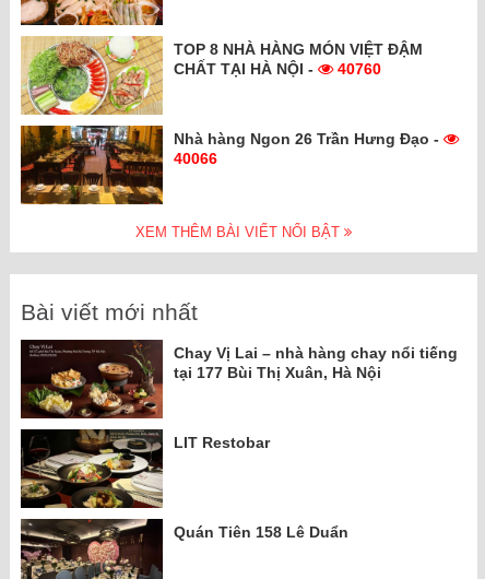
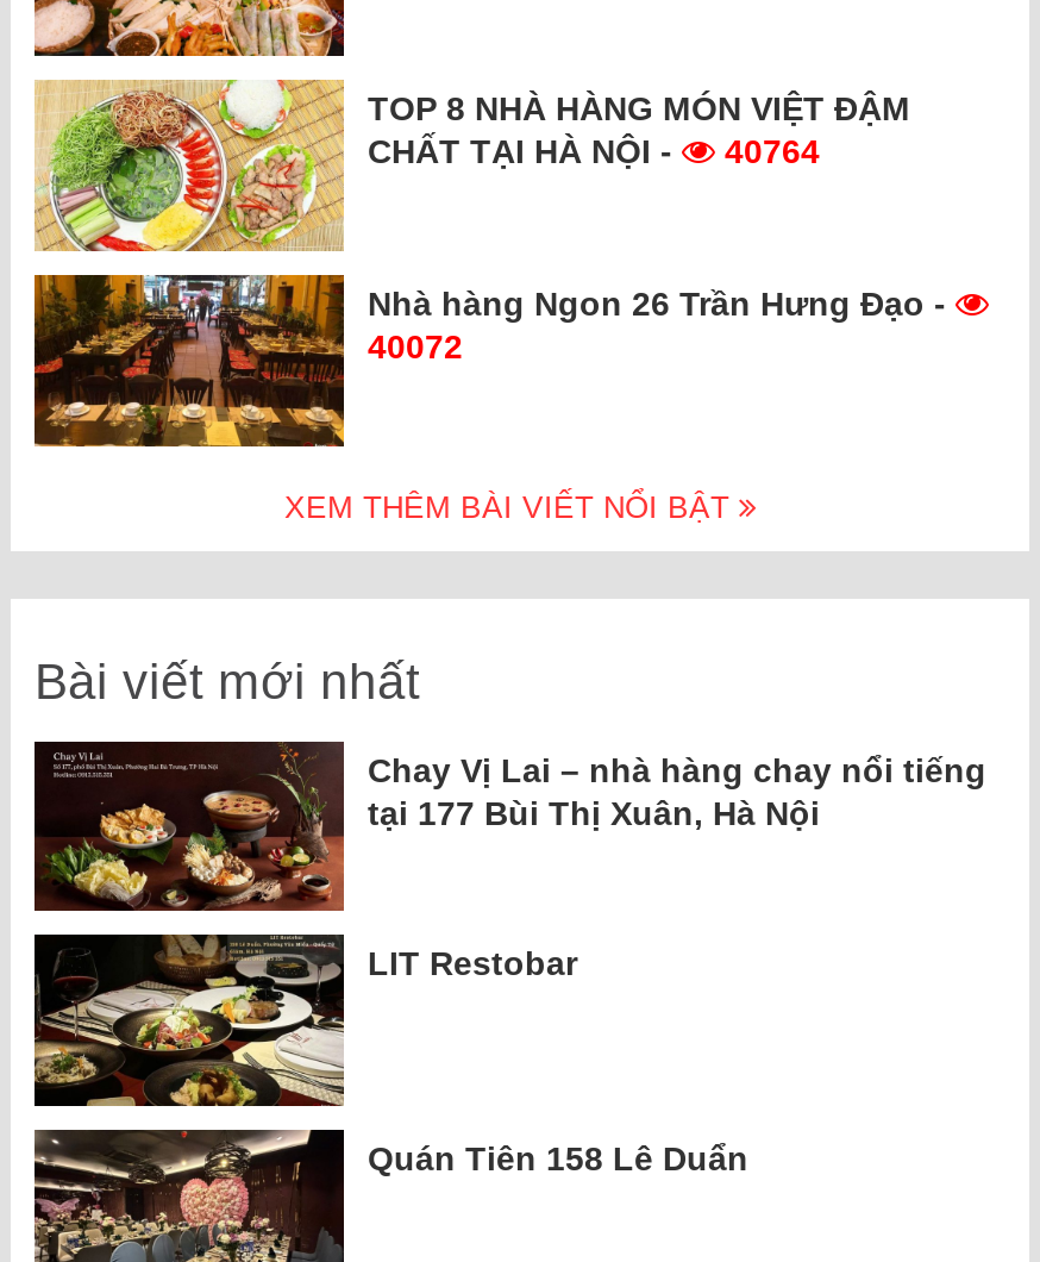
- CHẤT TẠI HÀ NỘI - 40760
+ CHẤT TẠI HÀ NỘI - 40764

- 40066
+ 40072
